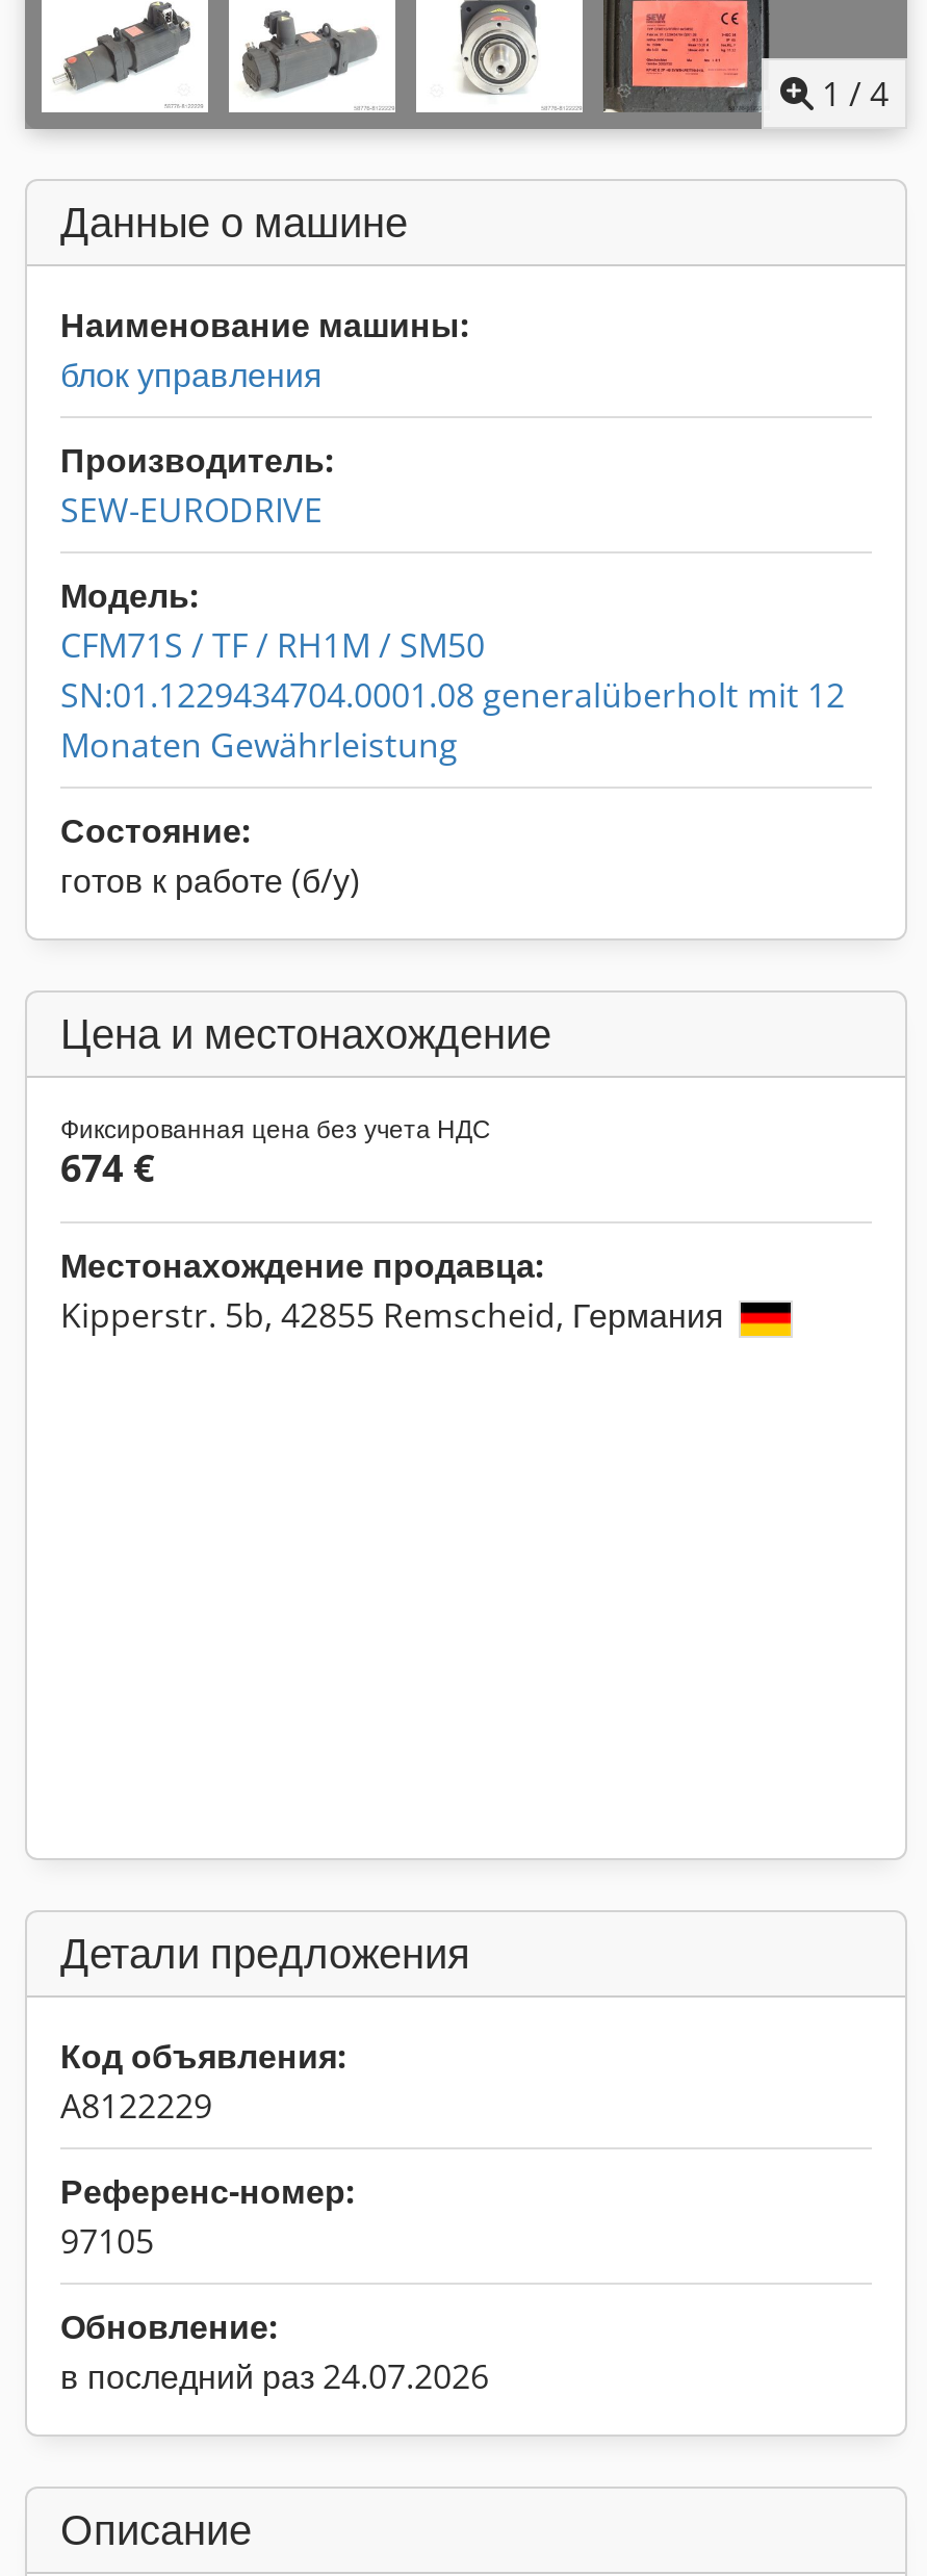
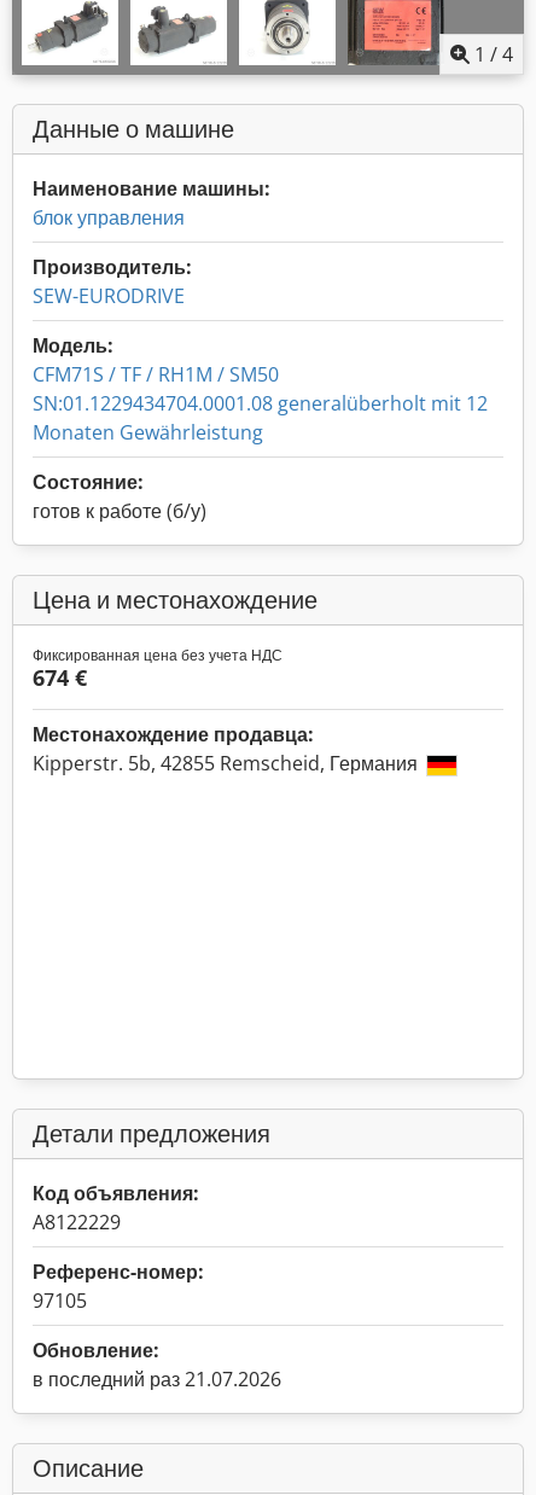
- в последний раз 24.07.2026
+ в последний раз 21.07.2026
